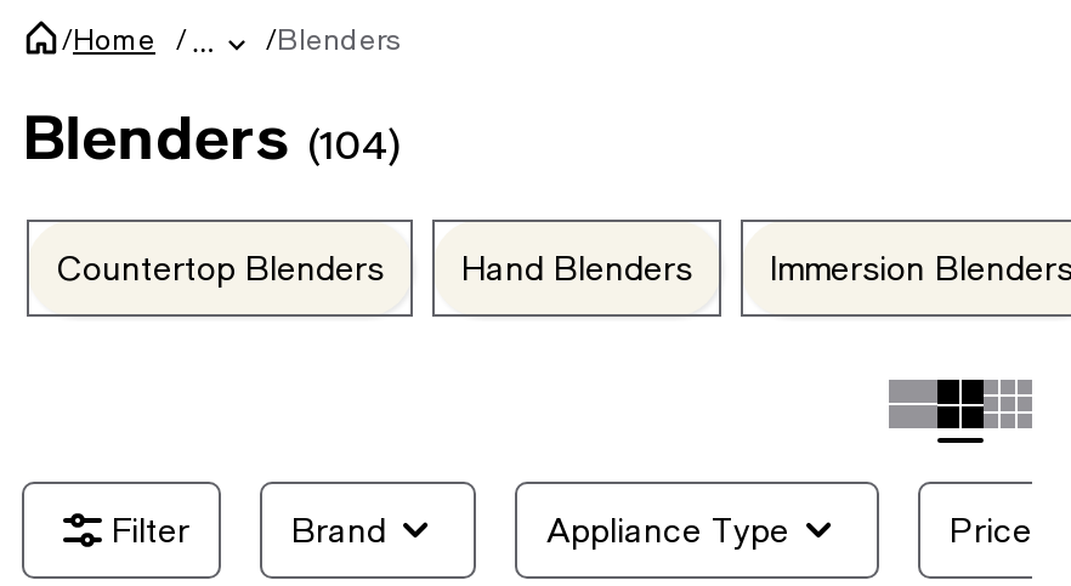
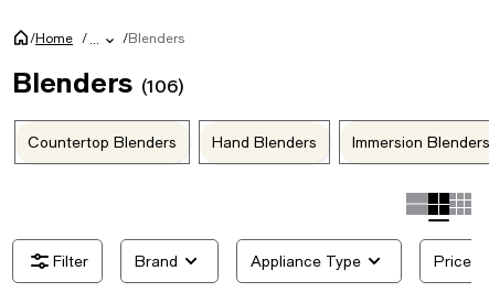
- Blenders (104)
+ Blenders (106)
